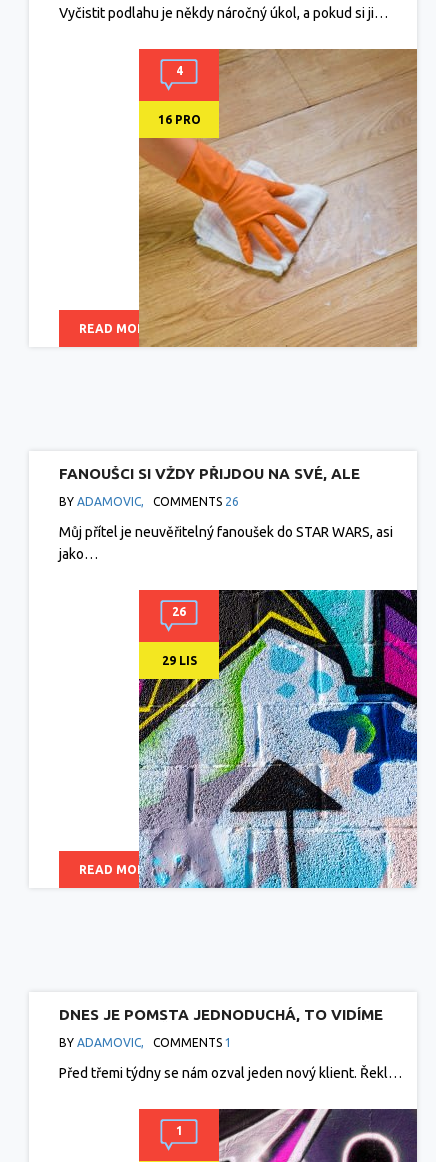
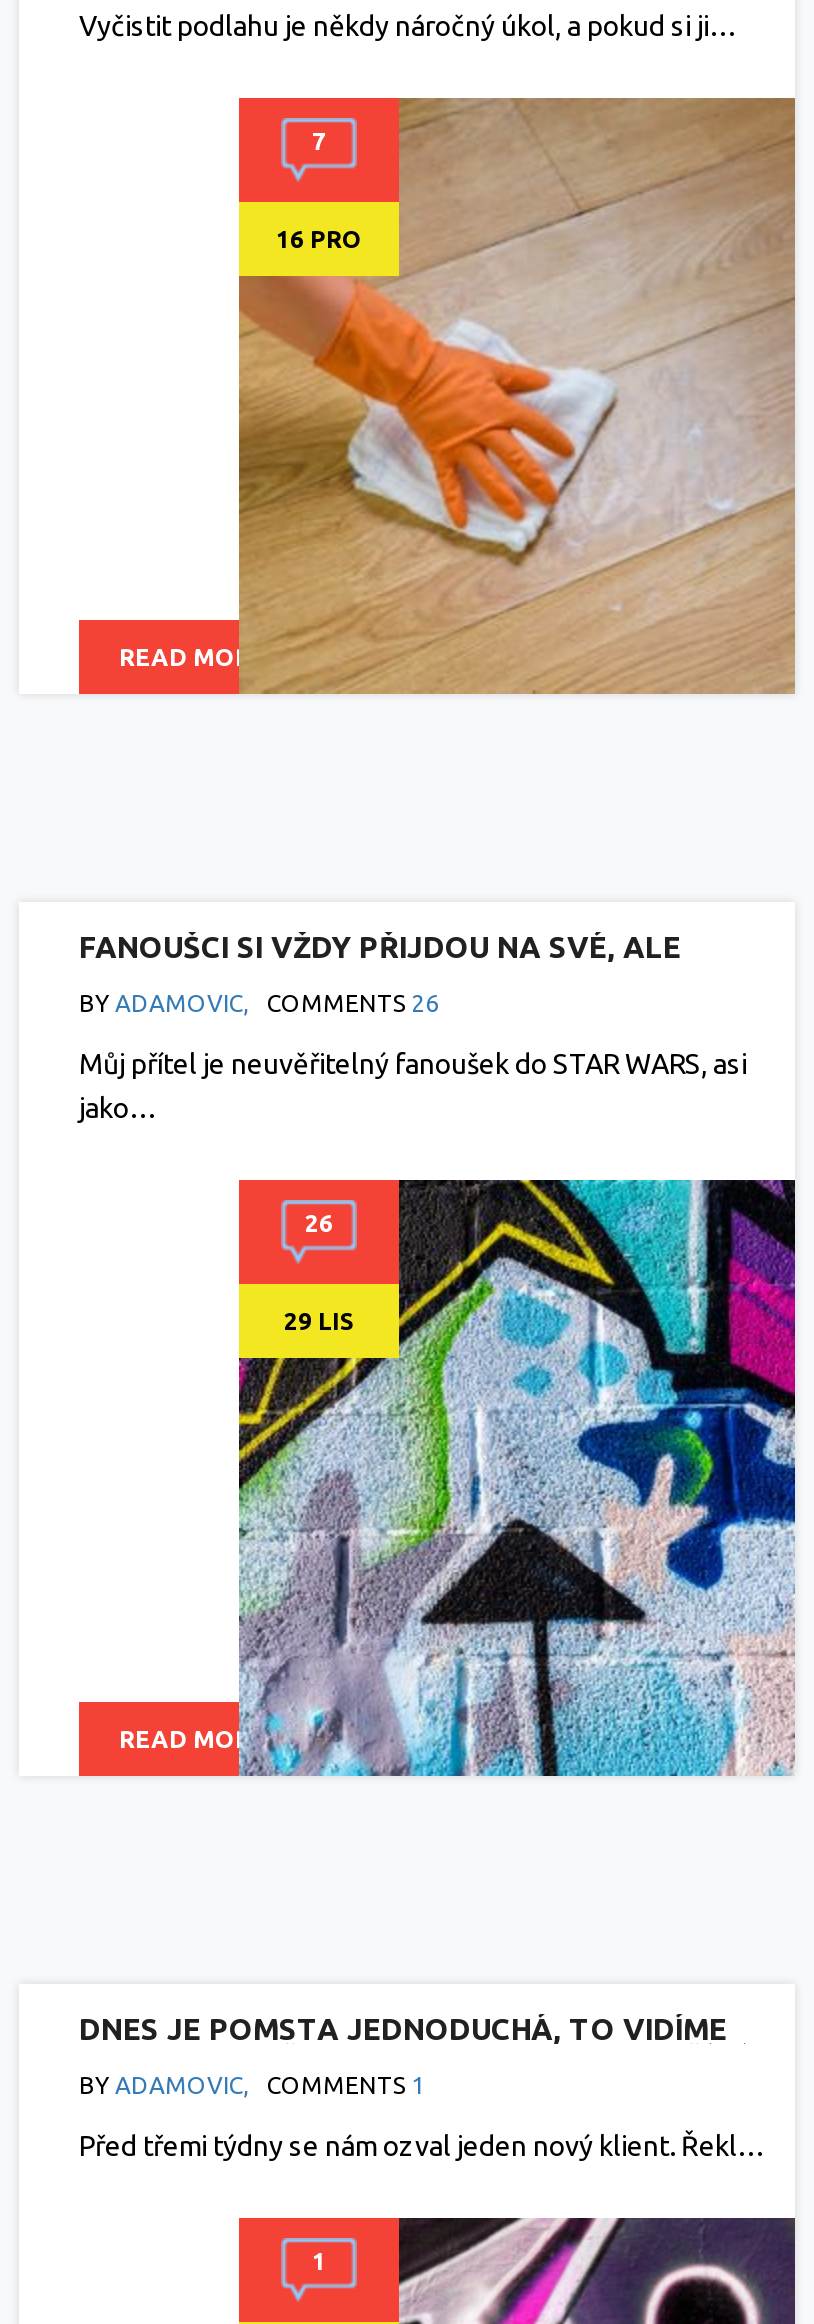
- 4
+ 7
